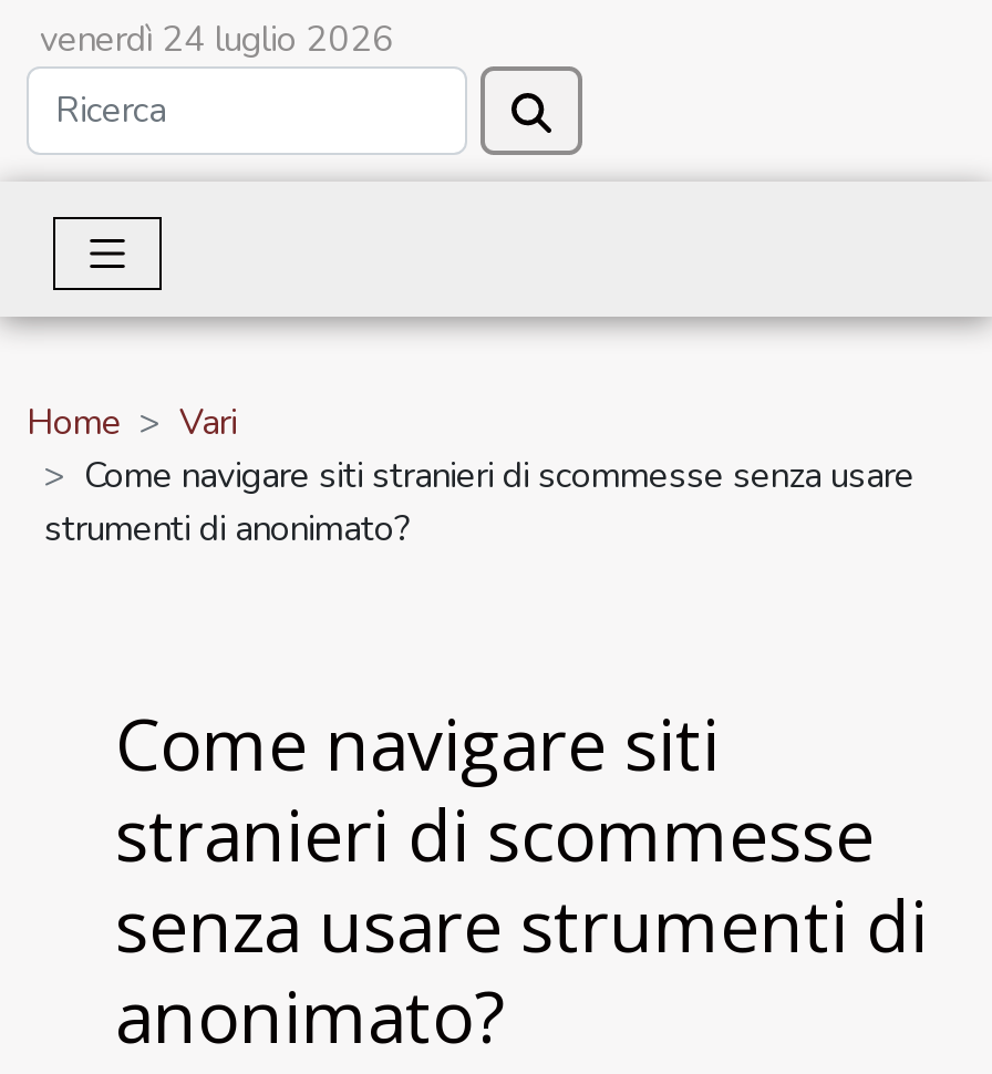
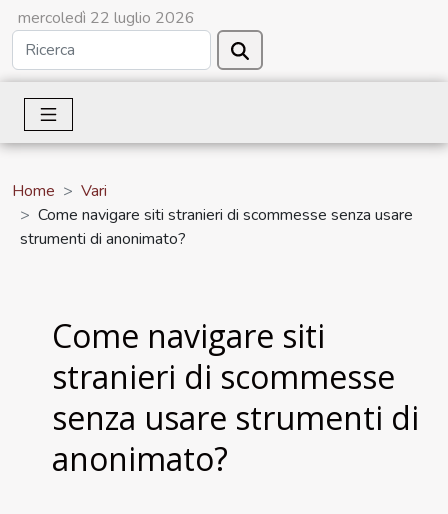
- venerdì 24 luglio 2026
+ mercoledì 22 luglio 2026
